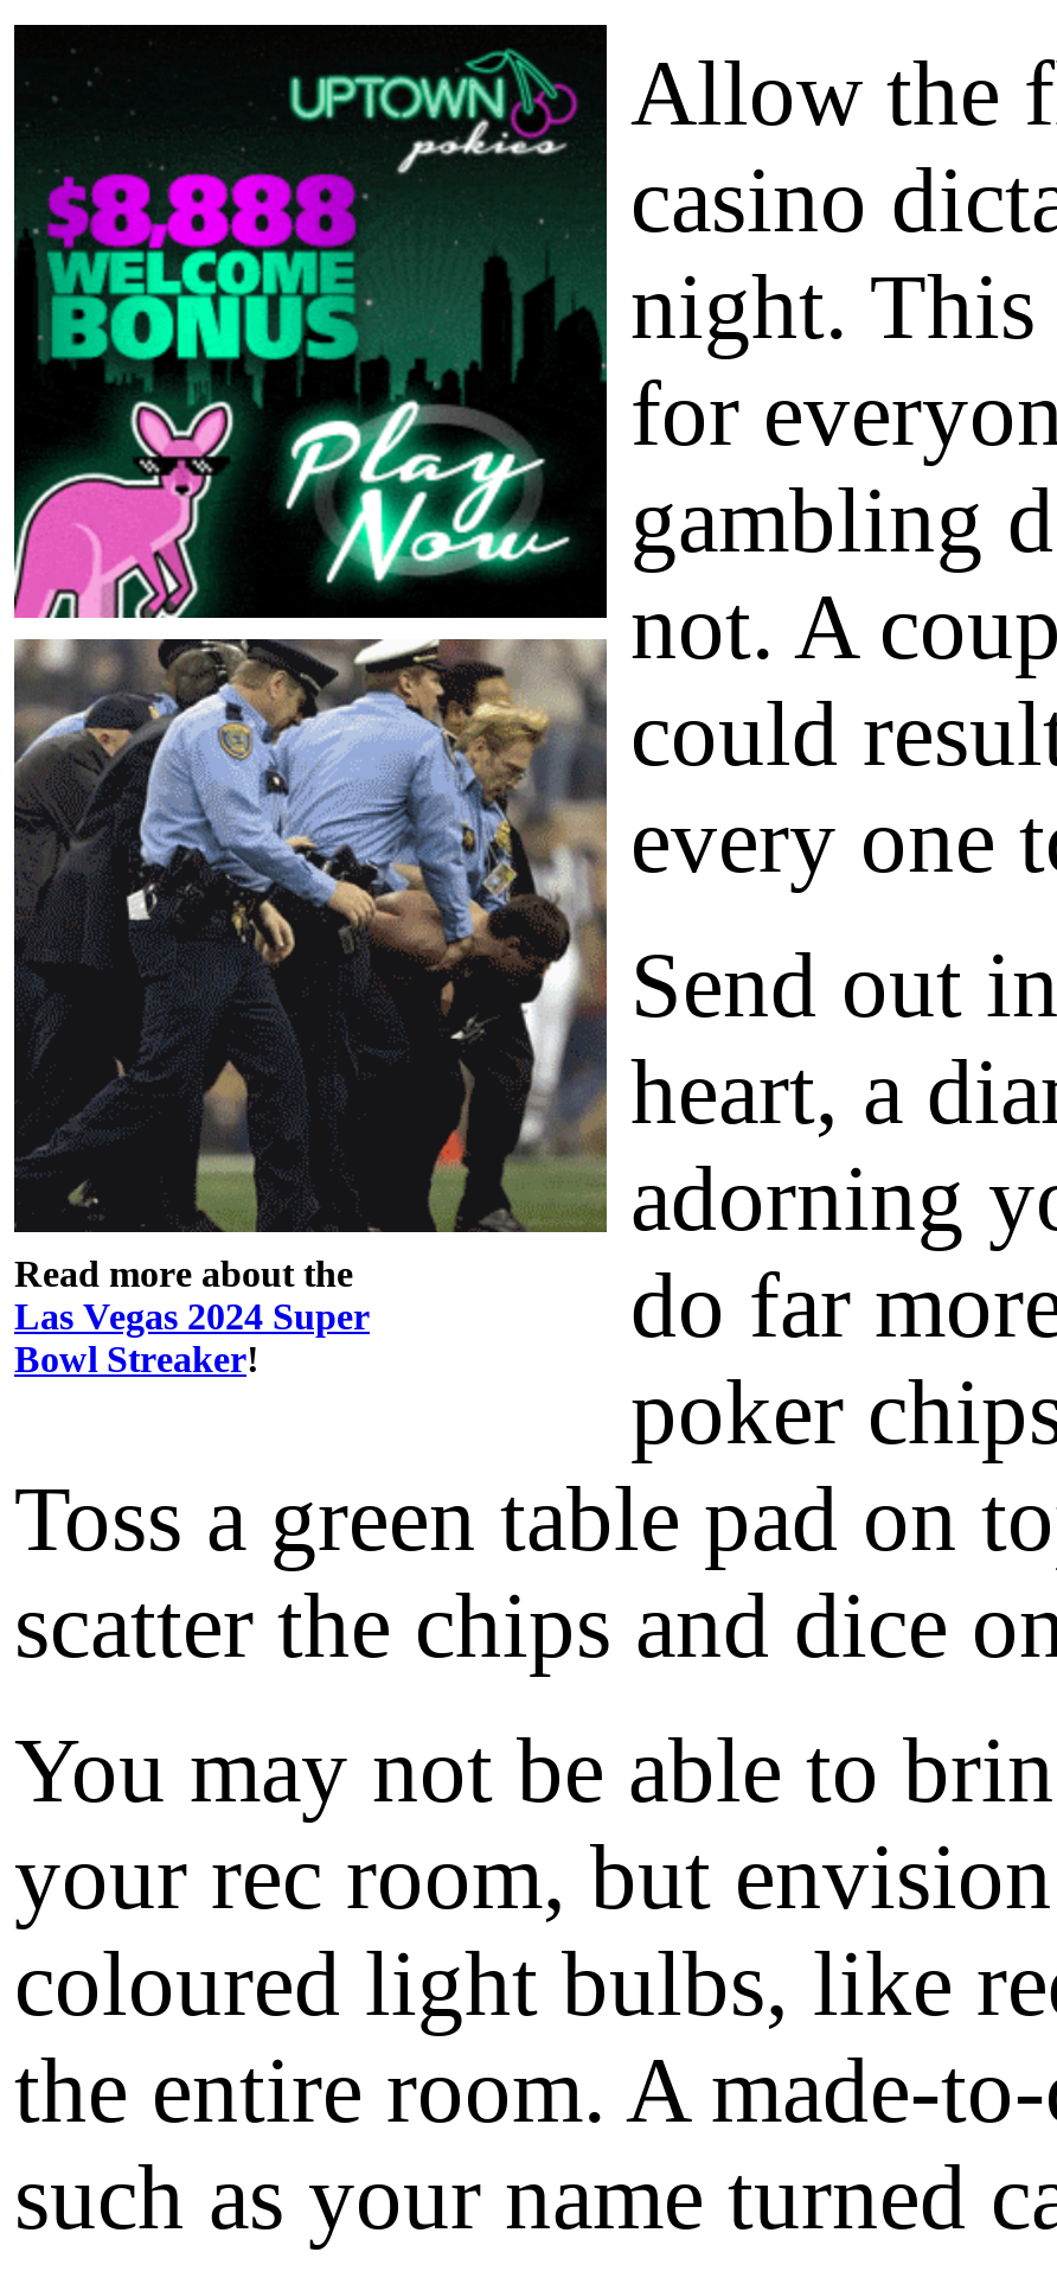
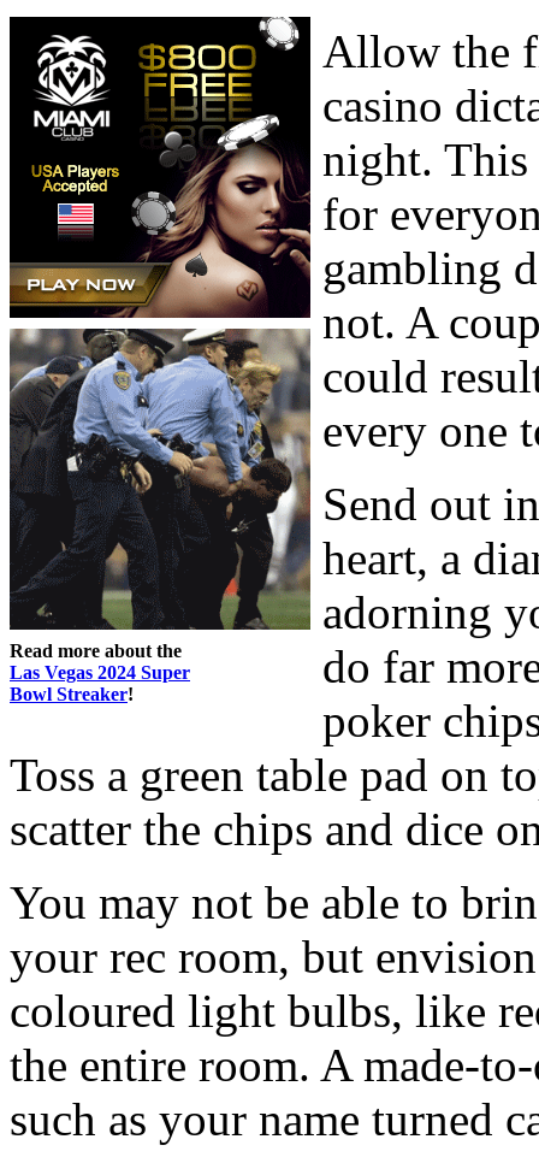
- [image]
+ [image]
